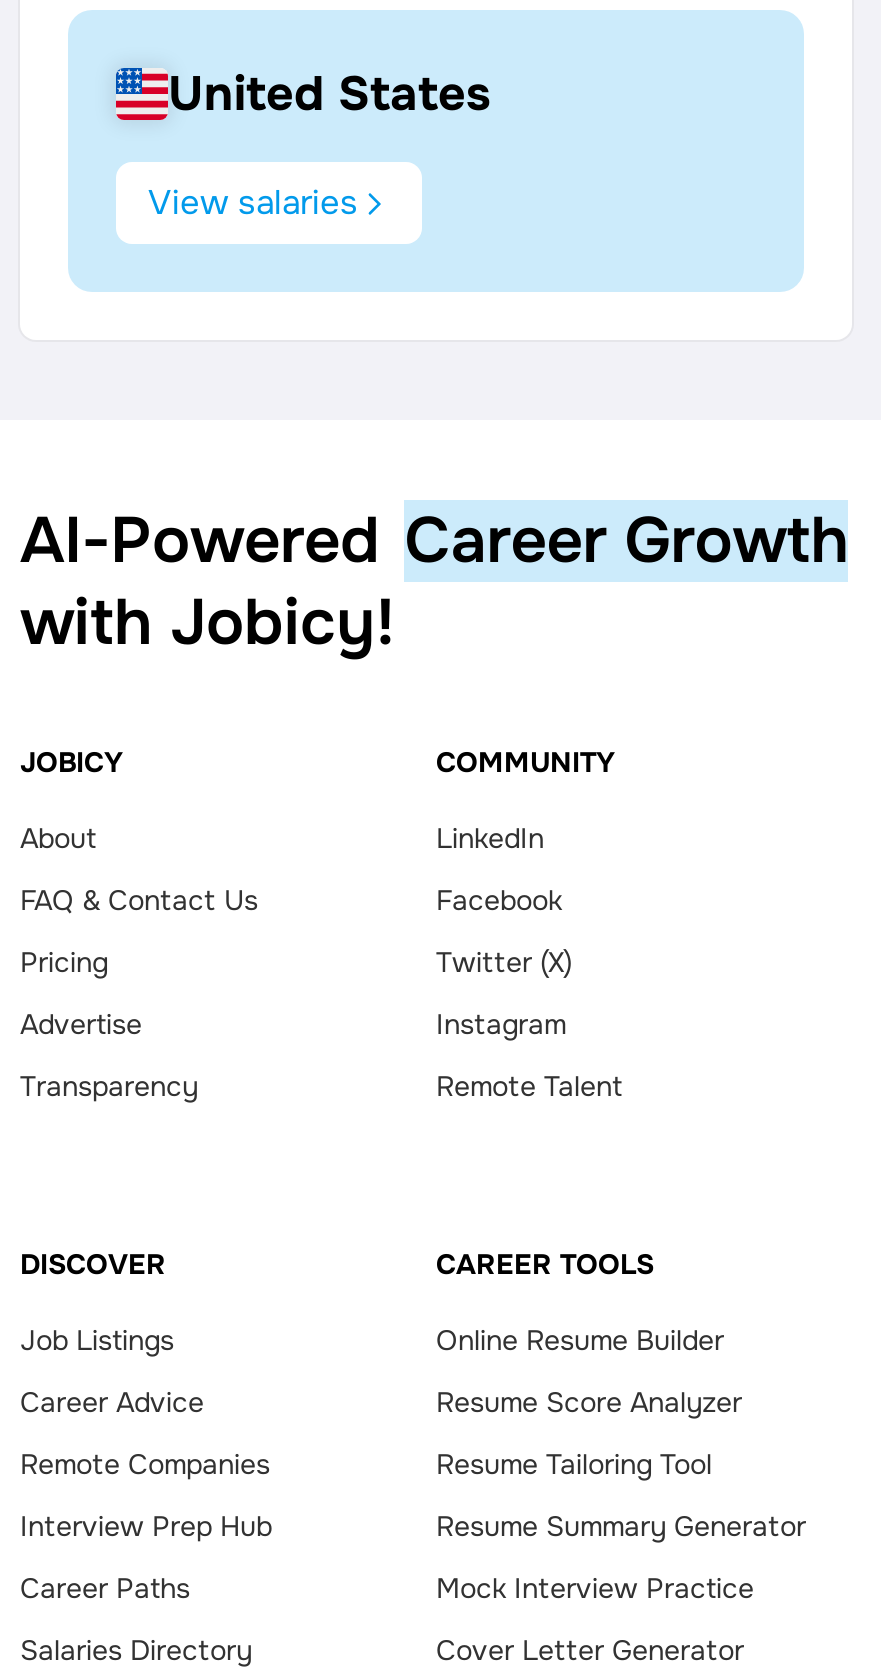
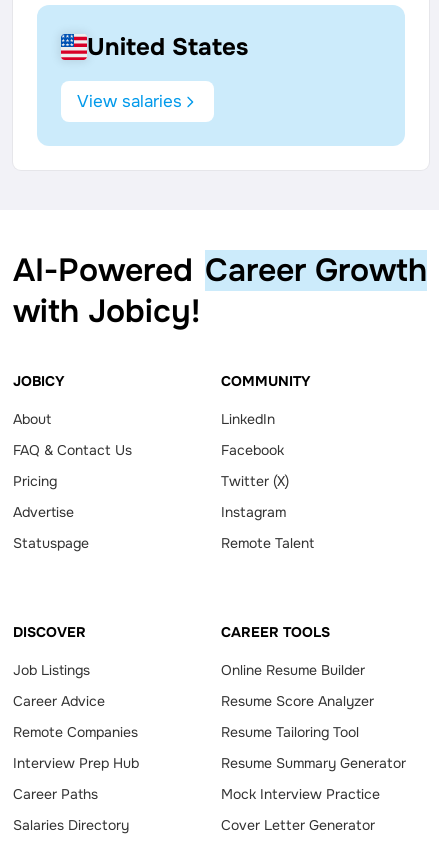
- Transparency
+ Statuspage
